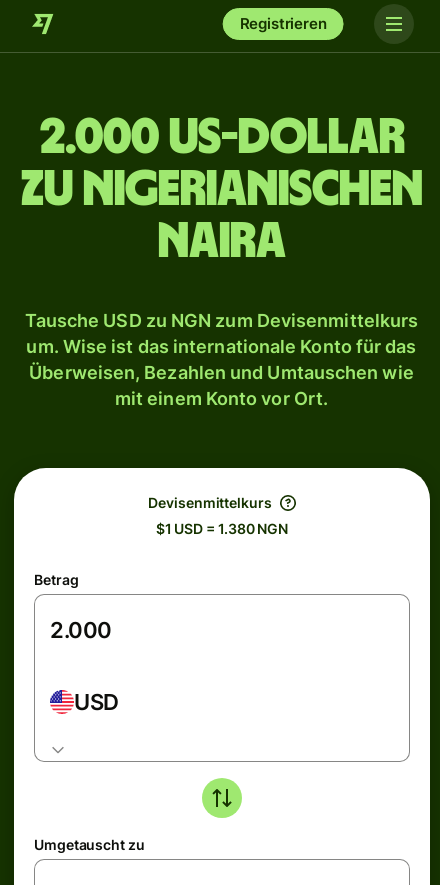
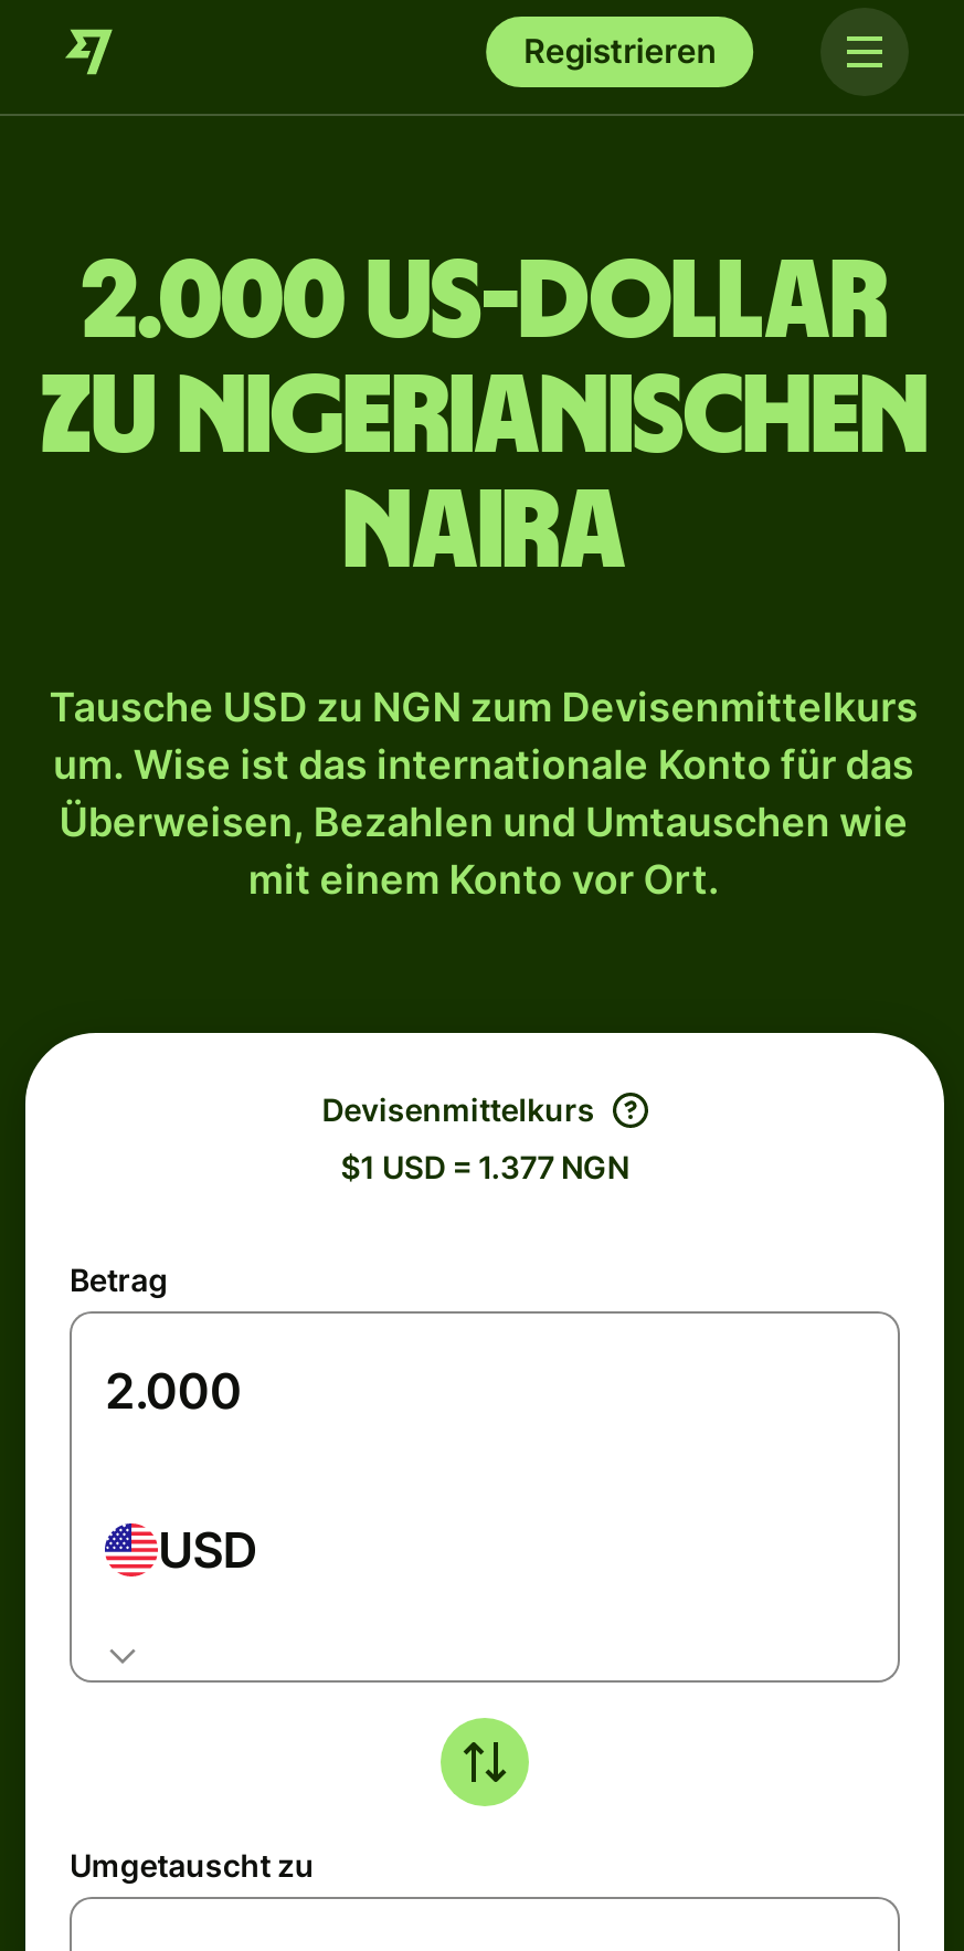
- $1 USD = 1.380 NGN
+ $1 USD = 1.377 NGN
